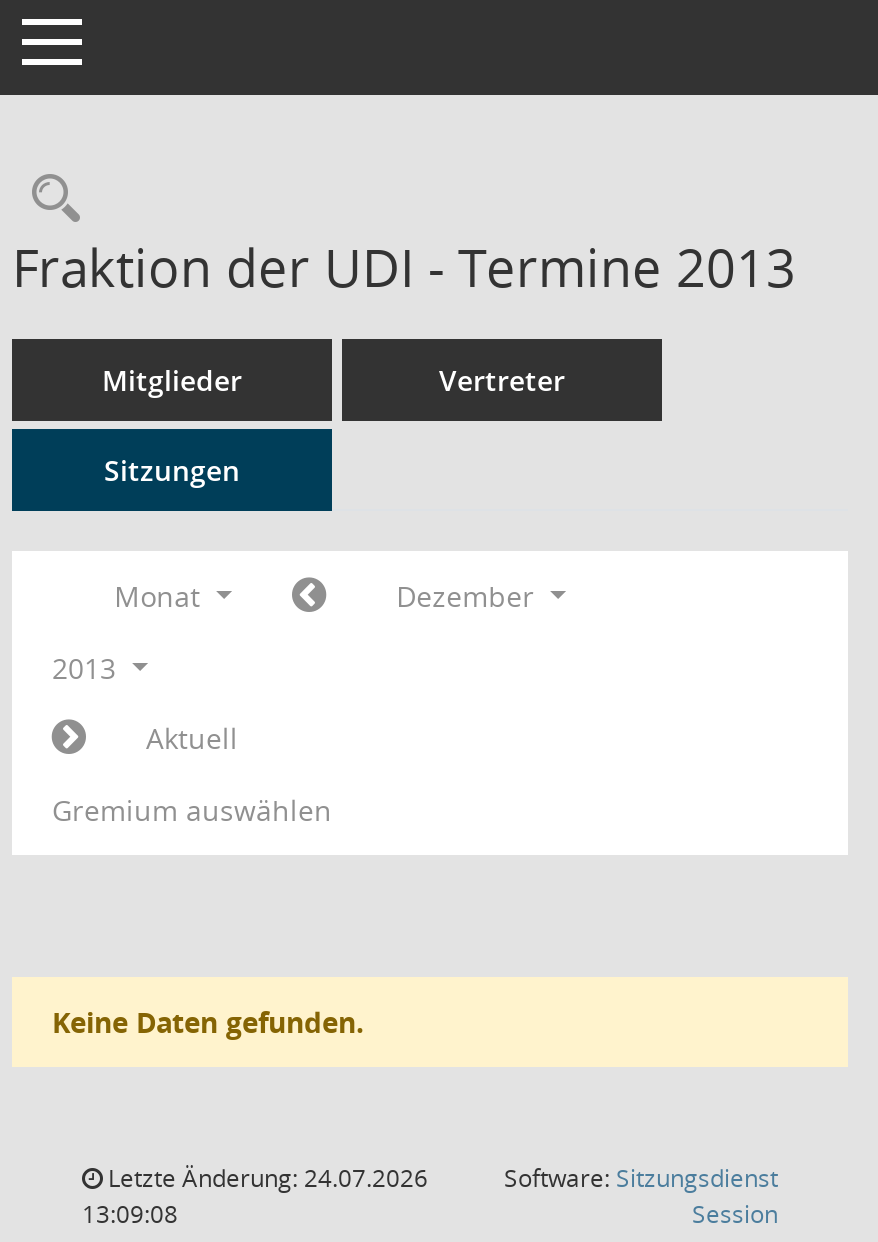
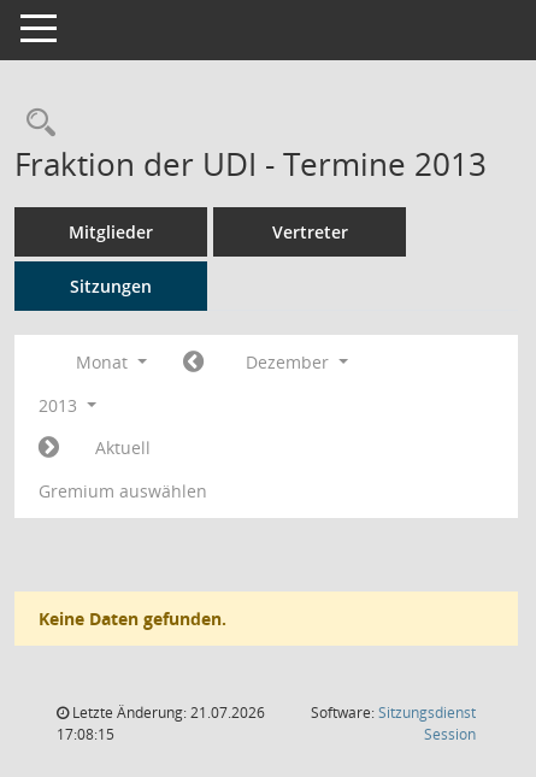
- Letzte Änderung: 24.07.2026
+ Letzte Änderung: 21.07.2026

- 13:09:08
+ 17:08:15
